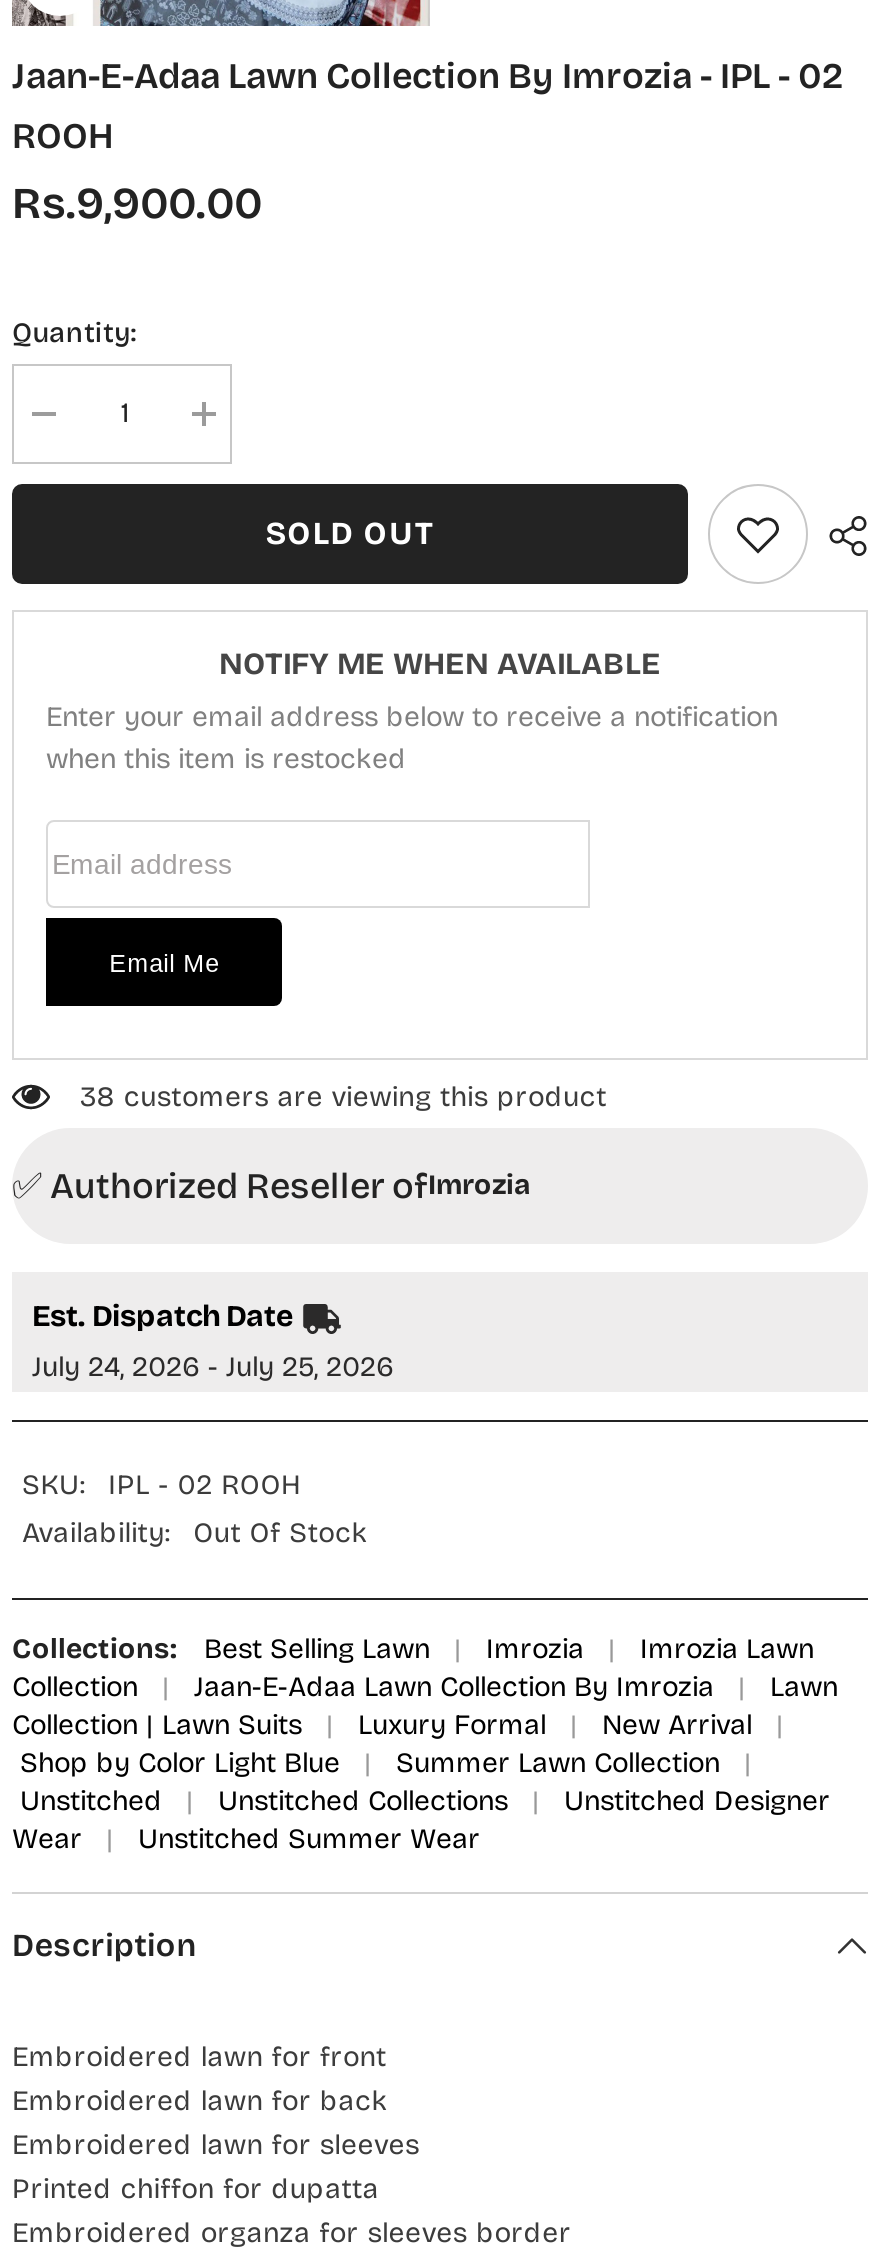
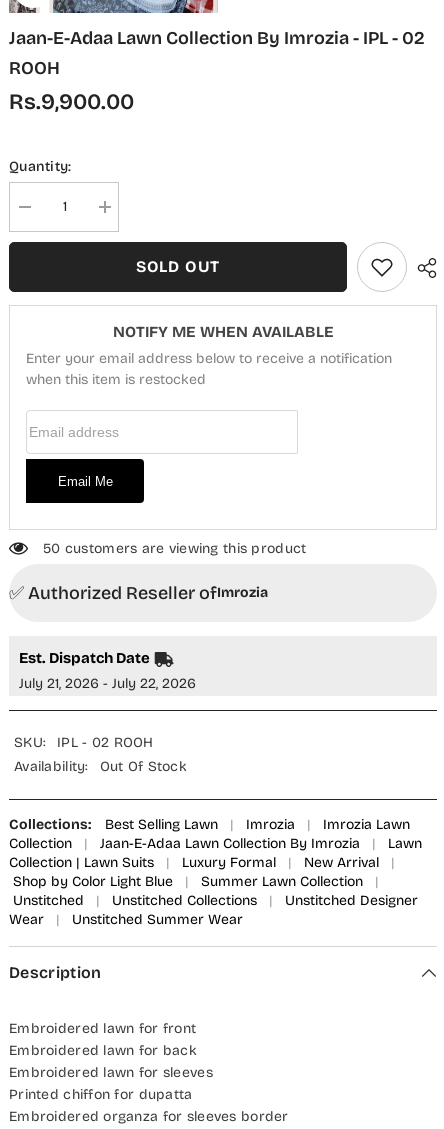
- 38 customers are viewing this product
+ 50 customers are viewing this product

- July 24, 2026 - July 25, 2026
+ July 21, 2026 - July 22, 2026
